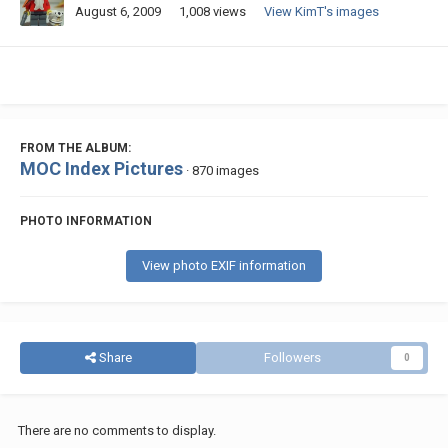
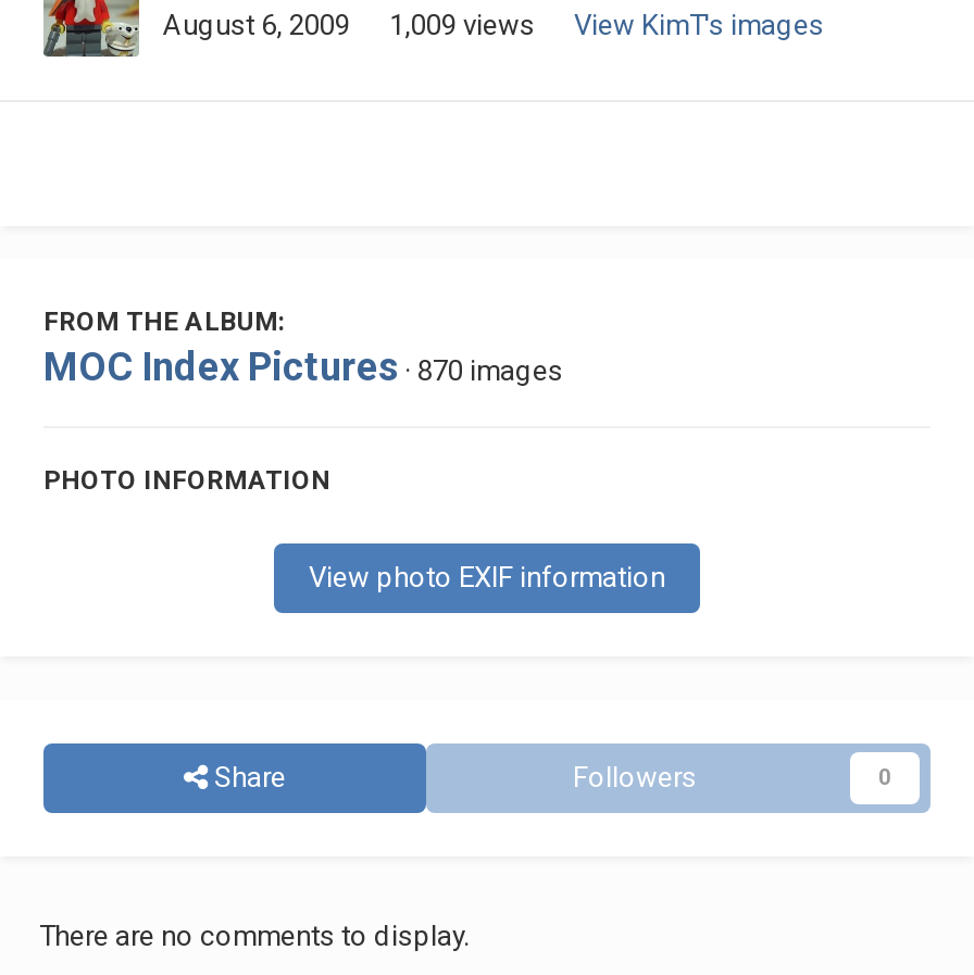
- August 6, 2009 1,008 views View KimT's images
+ August 6, 2009 1,009 views View KimT's images
